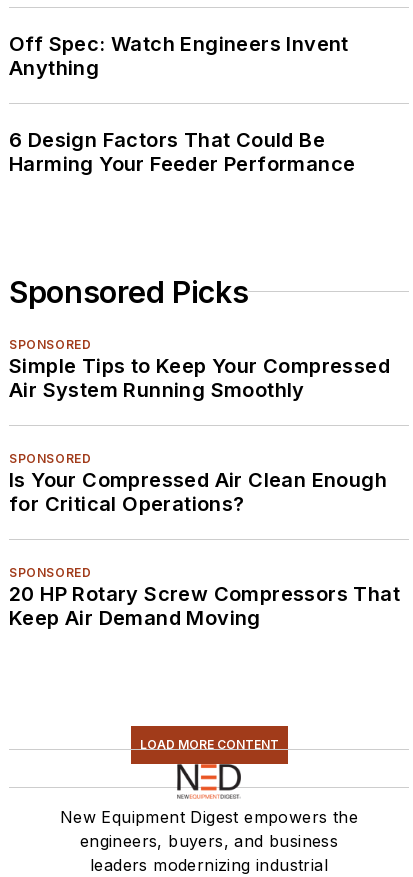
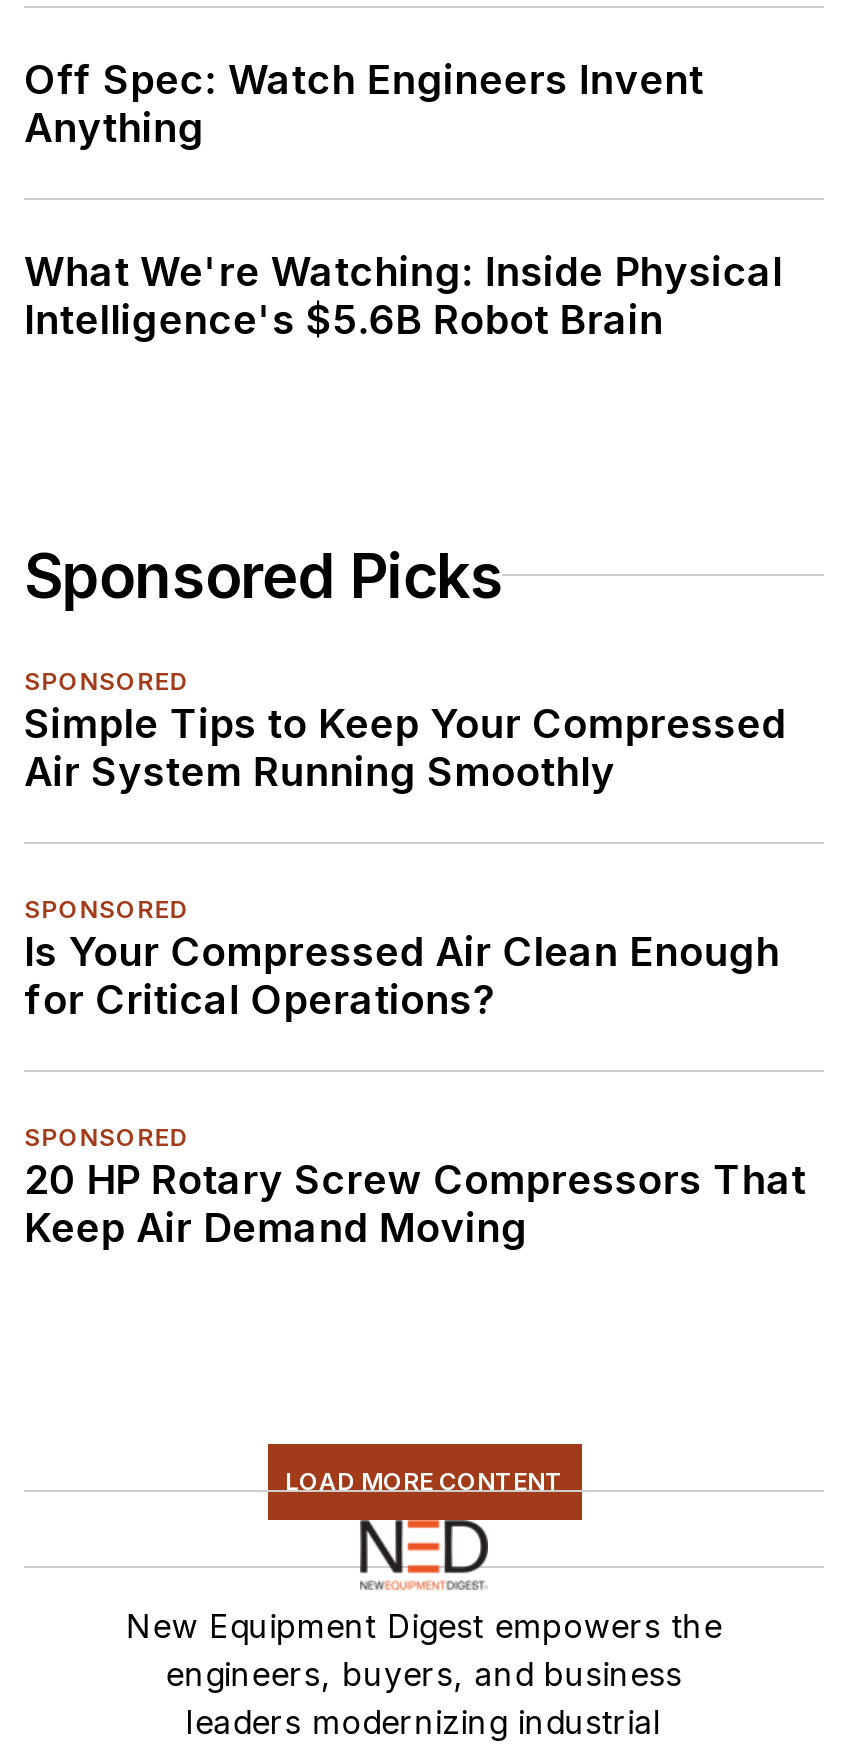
- 6 Design Factors That Could Be
- Harming Your Feeder Performance
+ What We're Watching: Inside Physical
+ Intelligence's $5.6B Robot Brain
